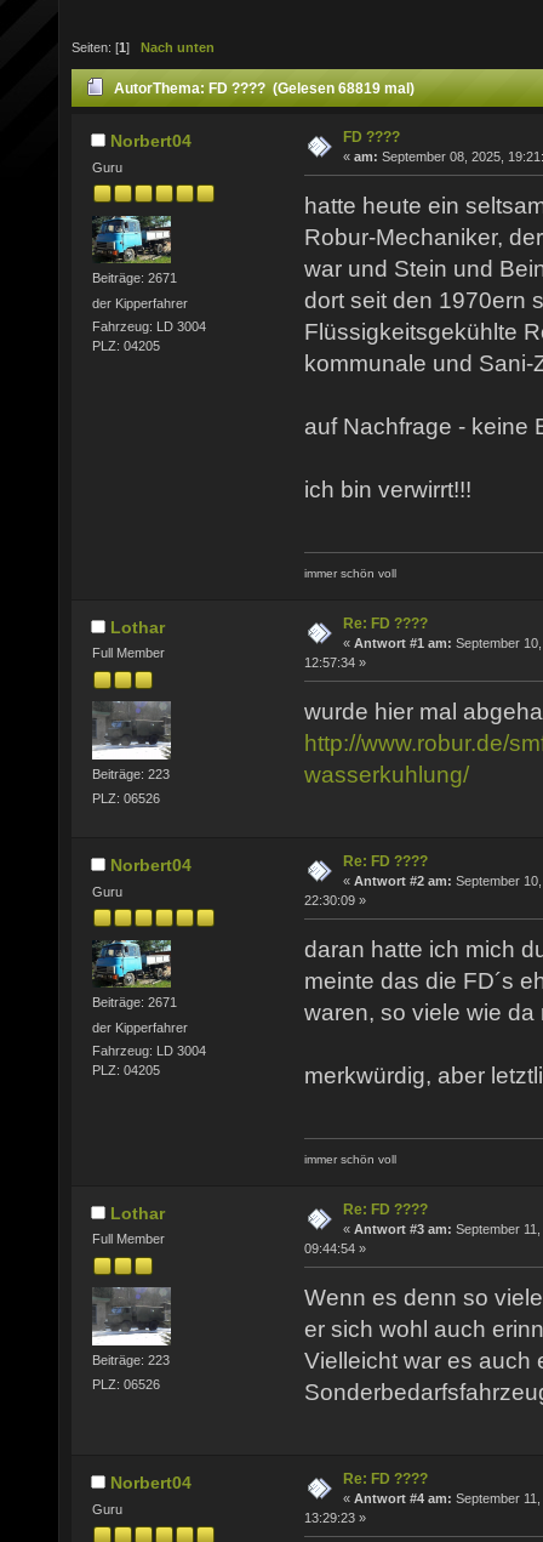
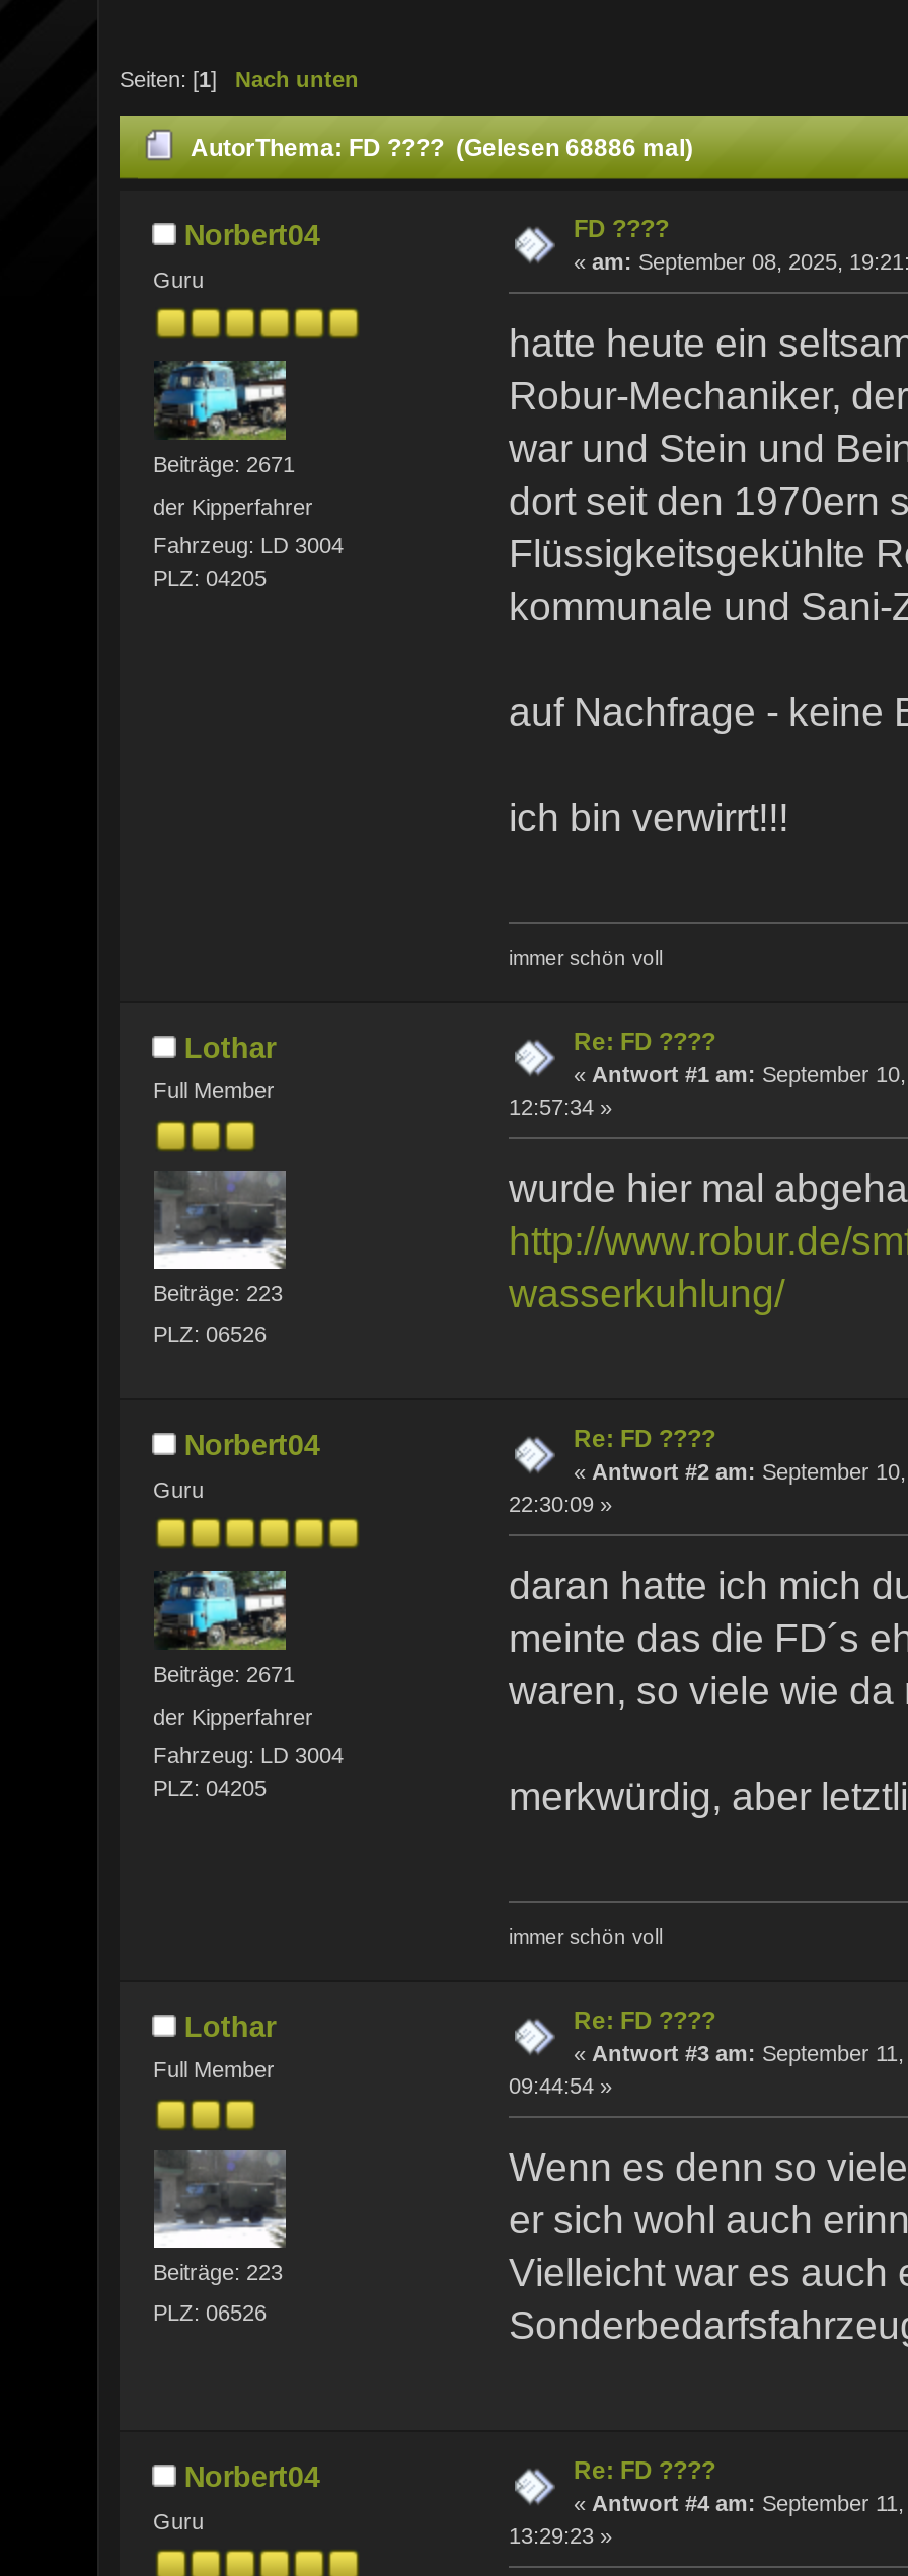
- AutorThema: FD ???? (Gelesen 68819 mal)
+ AutorThema: FD ???? (Gelesen 68886 mal)
